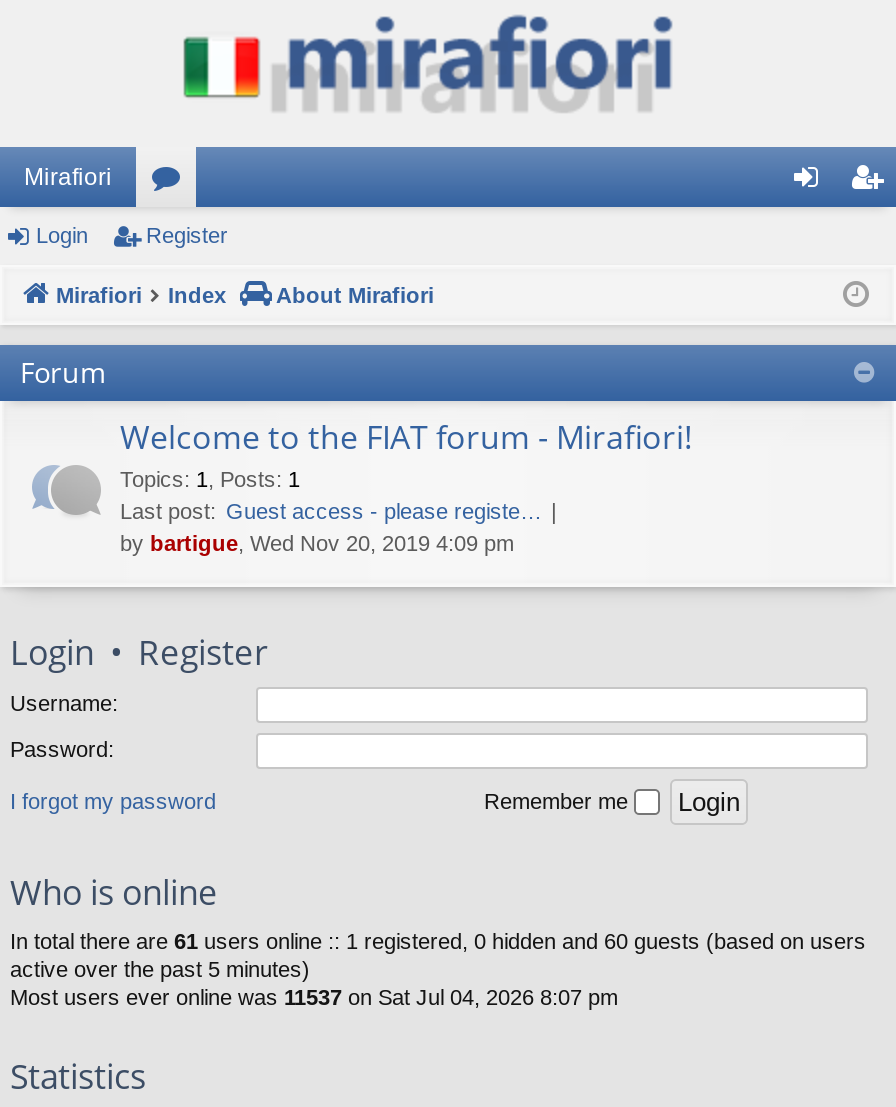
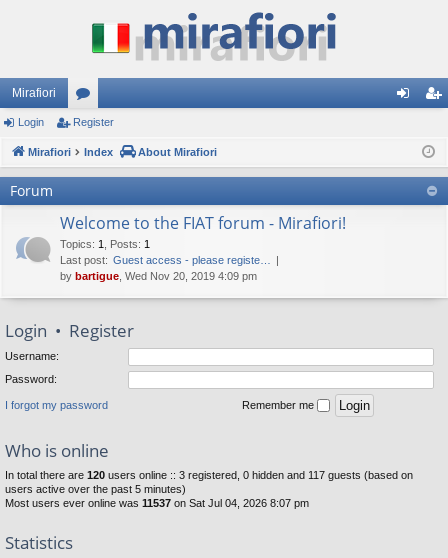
- In total there are 61 users online :: 1 registered, 0 hidden and 60 guests (based on users
- active over the past 5 minutes)
+ In total there are 120 users online :: 3 registered, 0 hidden and 117 guests (based on
+ users active over the past 5 minutes)
